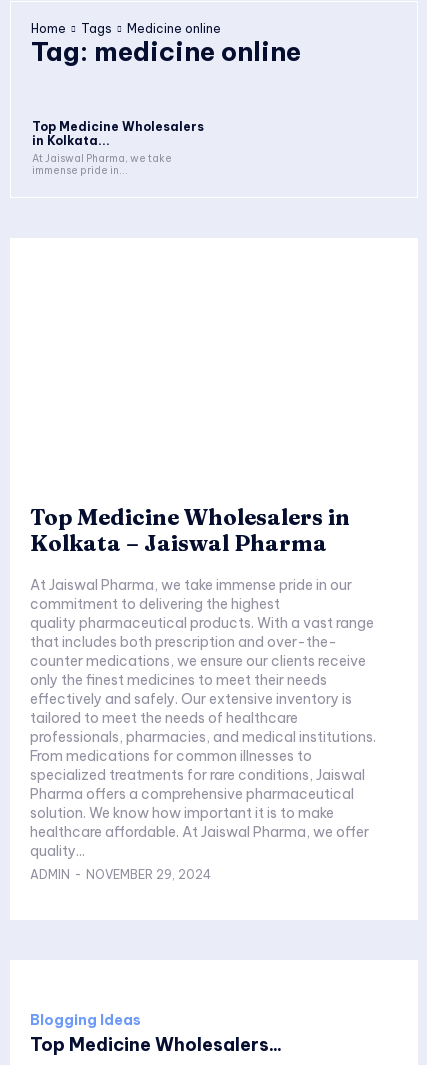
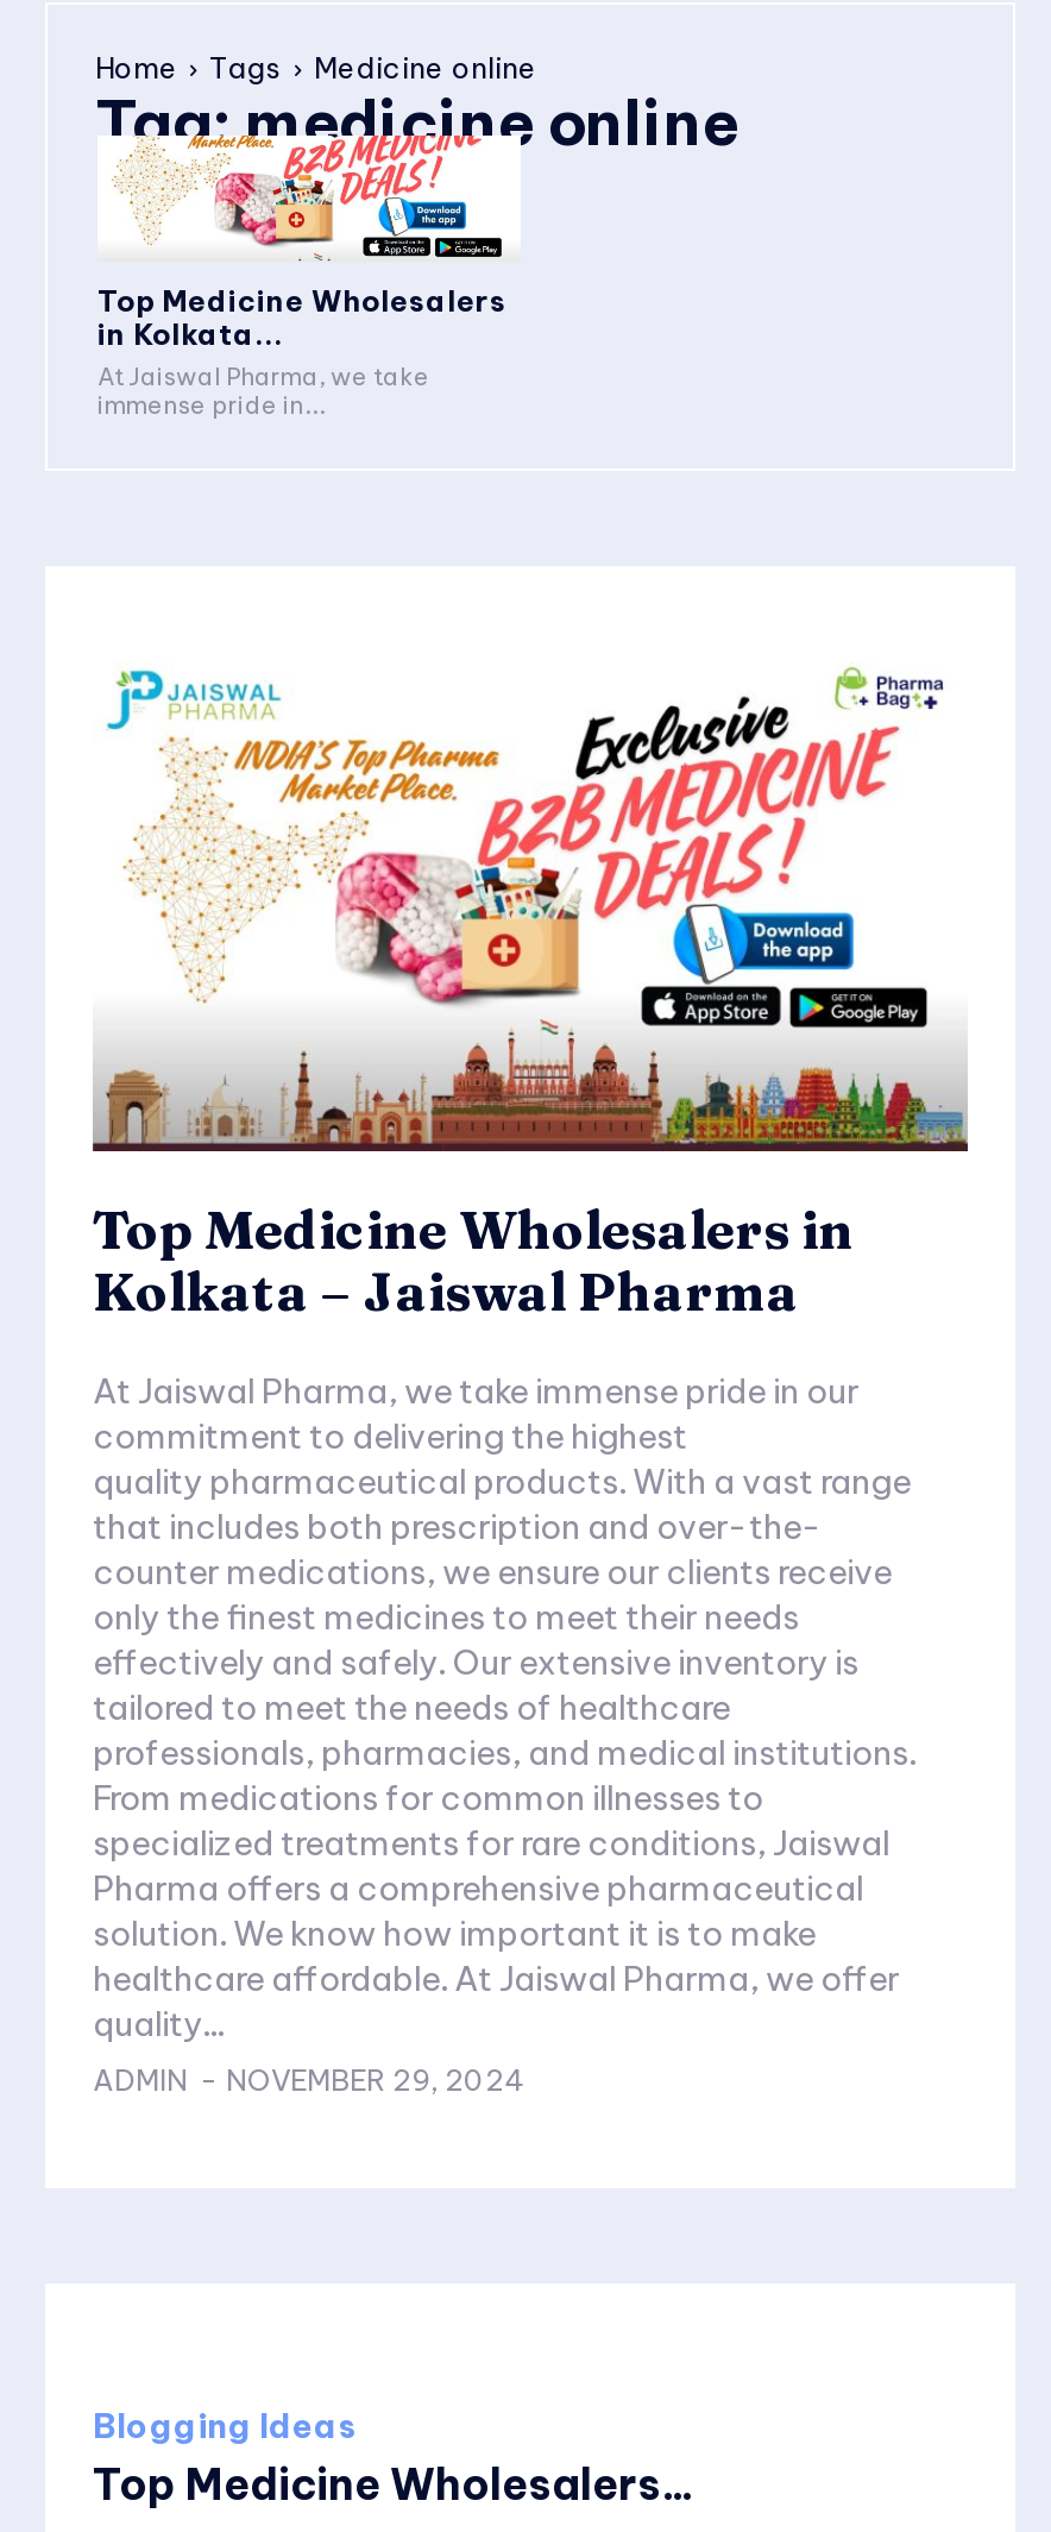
+ [image]

+ [image]
